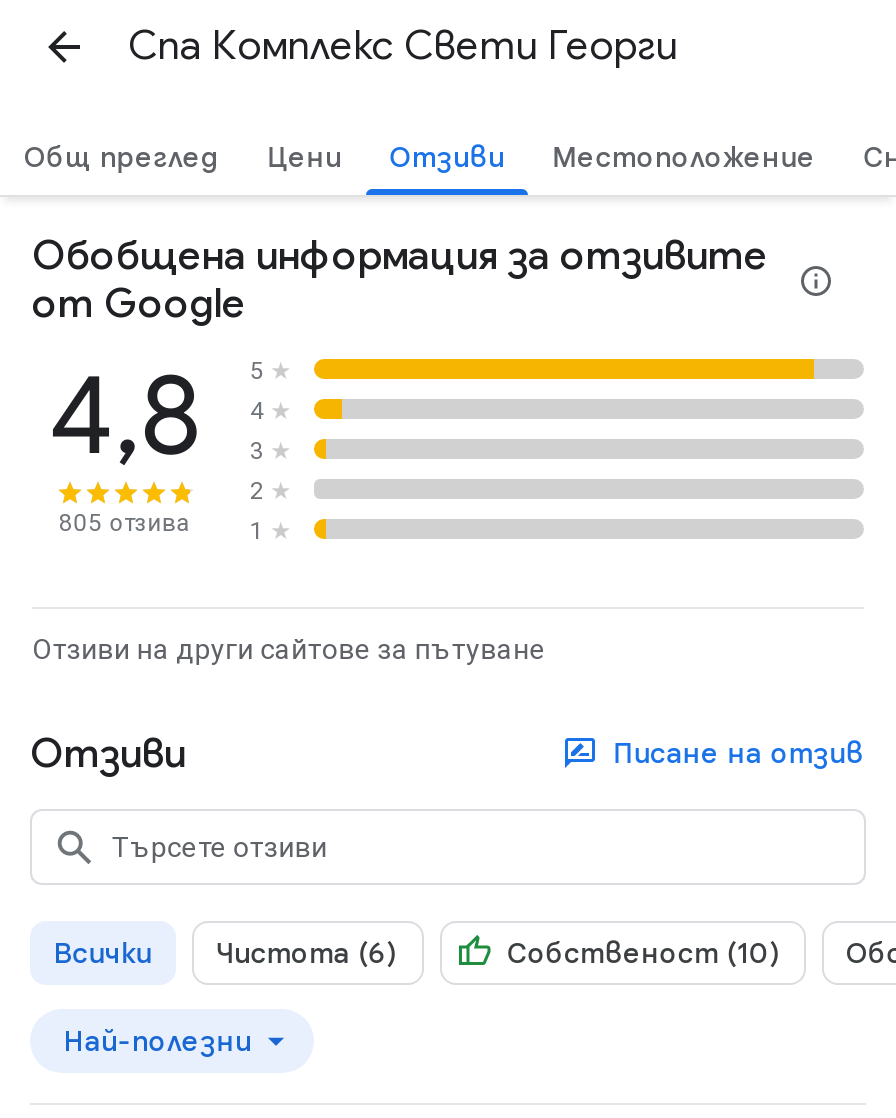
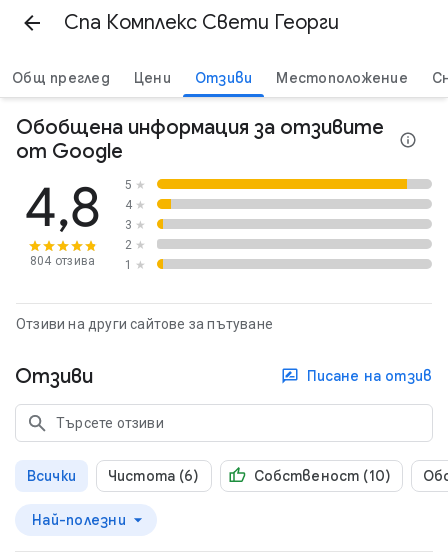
- 805 отзива
+ 804 отзива
